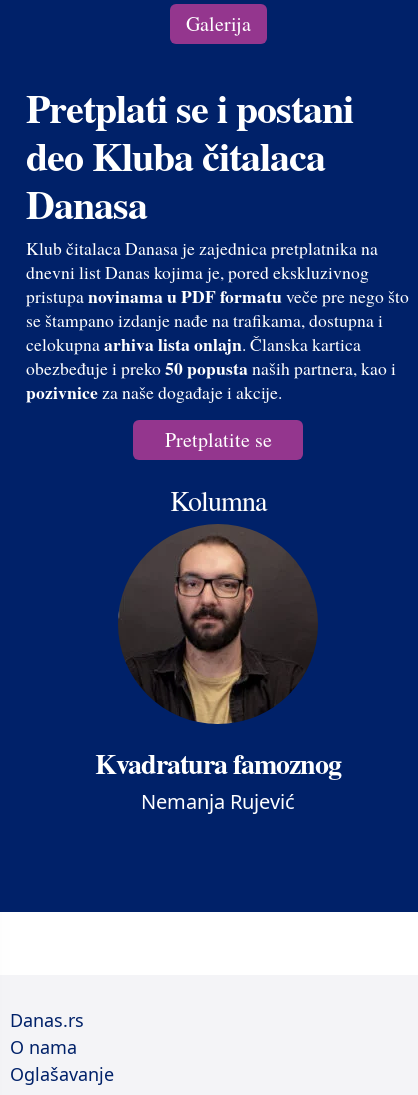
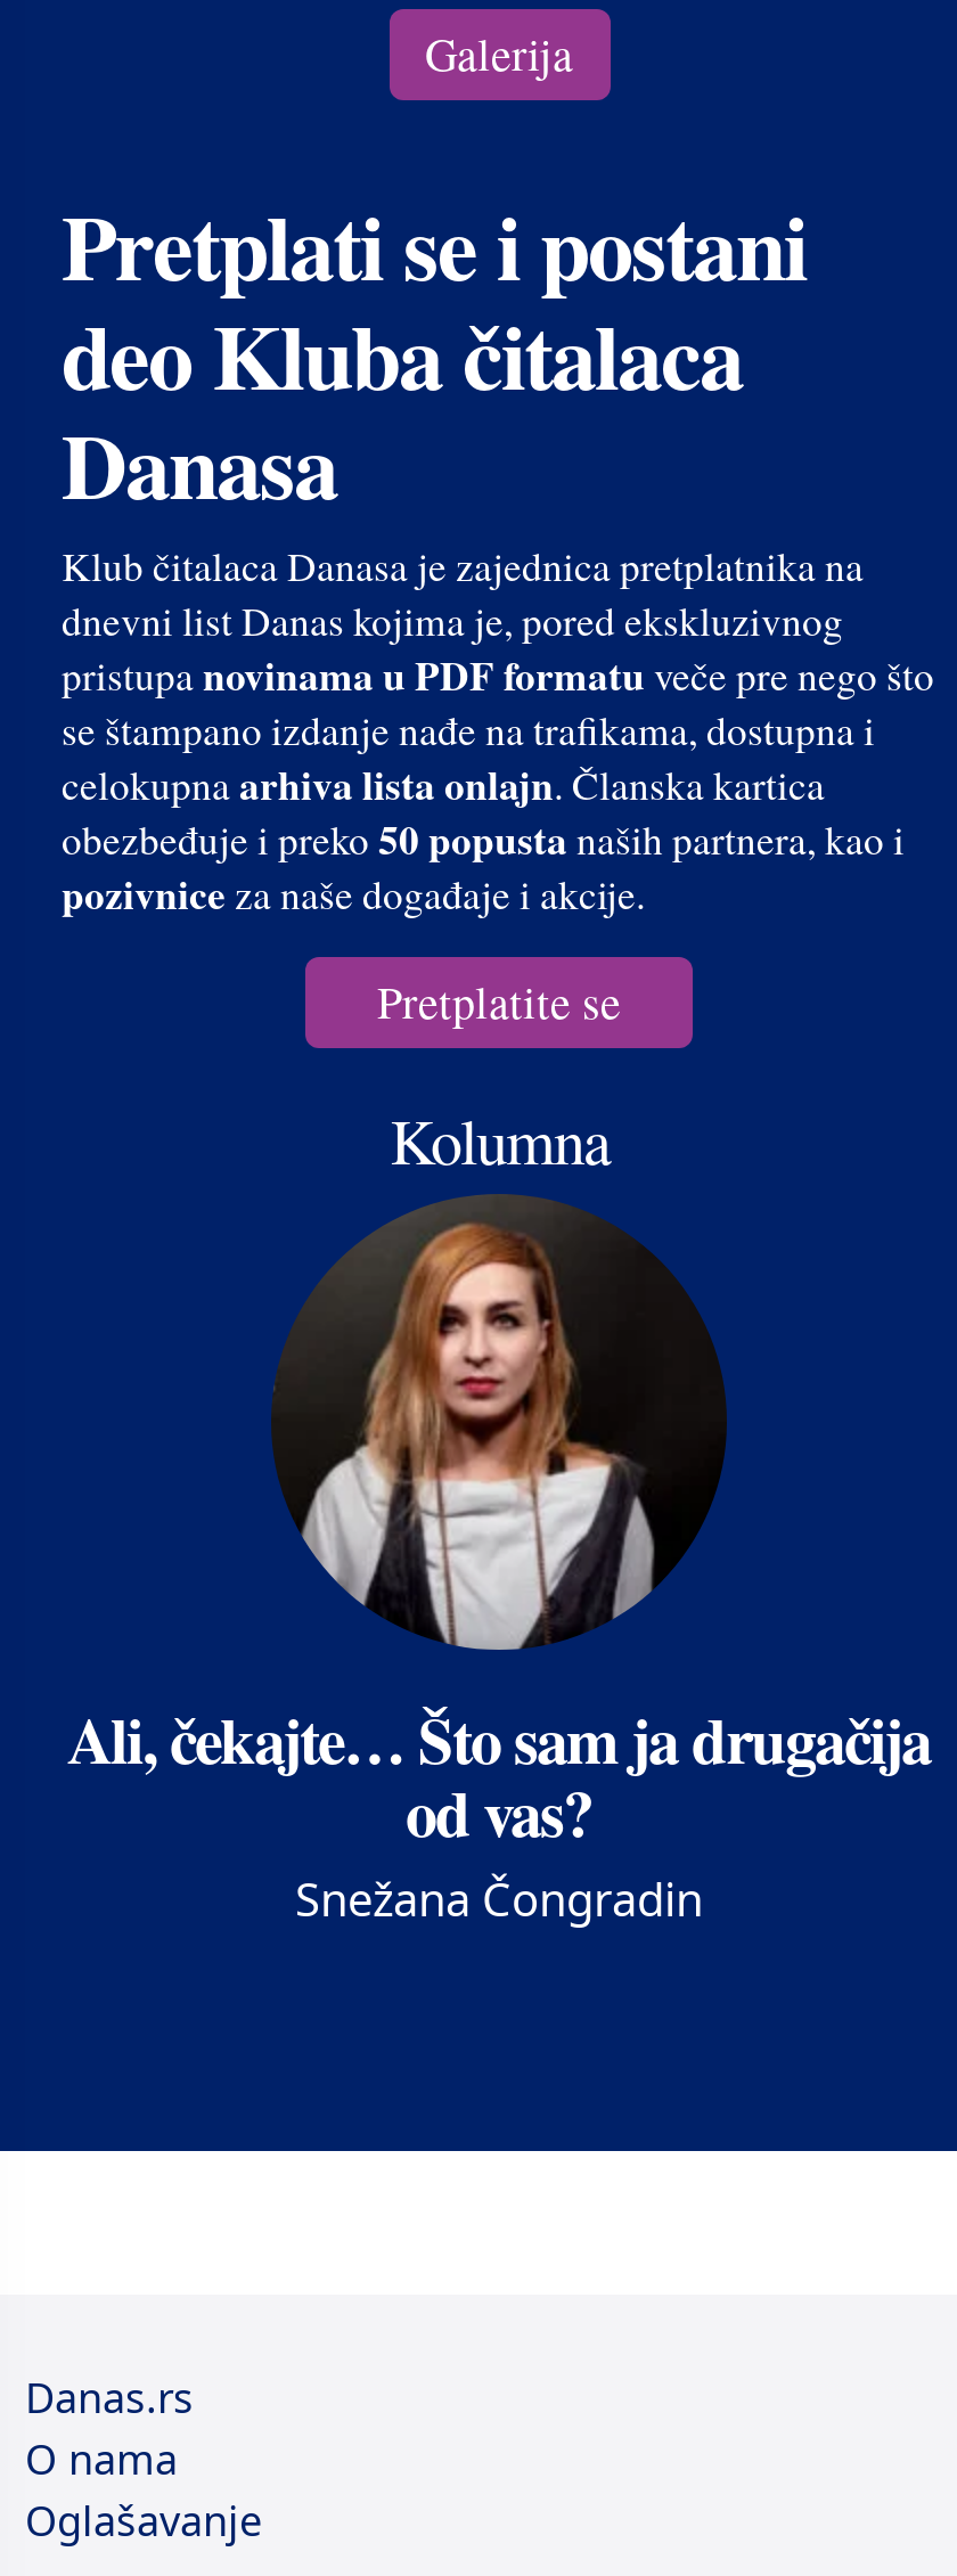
- [image]
- Kvadratura famoznog
- Nemanja Rujević
+ [image]
+ Ali, čekajte… Što sam ja drugačija
+ od vas?
+ Snežana Čongradin
